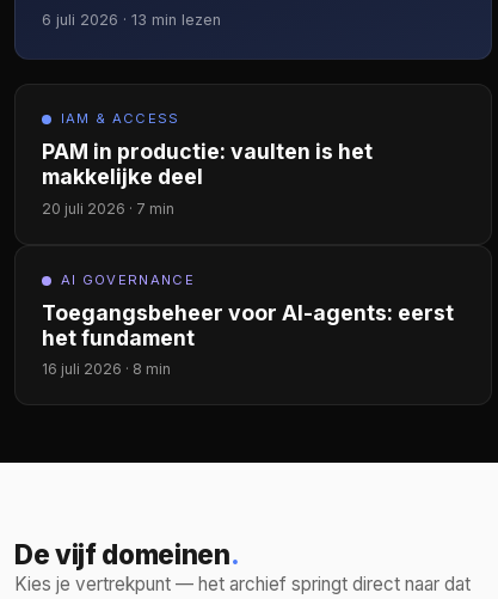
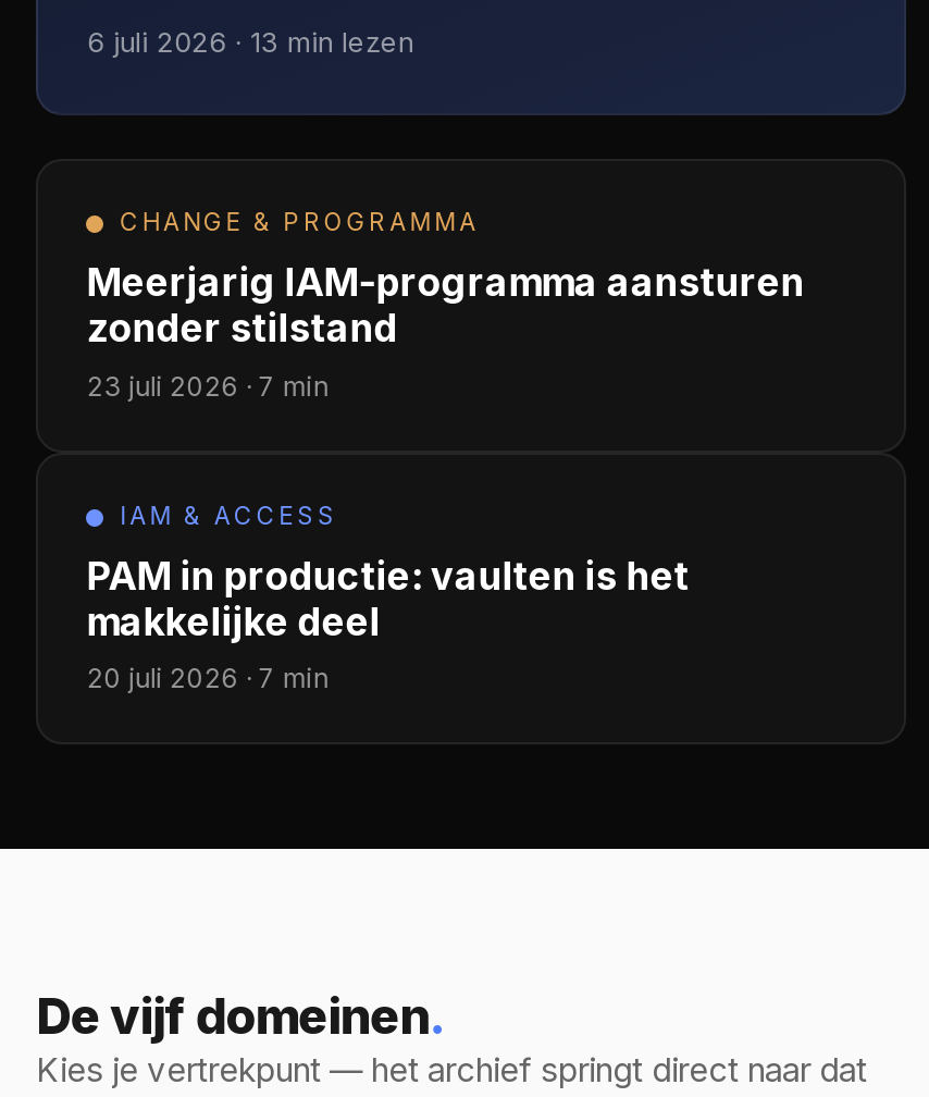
+ CHANGE & PROGRAMMA
+ Meerjarig IAM-programma aansturen
+ zonder stilstand
+ 23 juli 2026 · 7 min

moved down: IAM & ACCESS | PAM in productie: vaulten is het | makkelijke deel | 20 juli 2026 · 7 min

- AI GOVERNANCE
- Toegangsbeheer voor AI-agents: eerst
- het fundament
- 16 juli 2026 · 8 min
